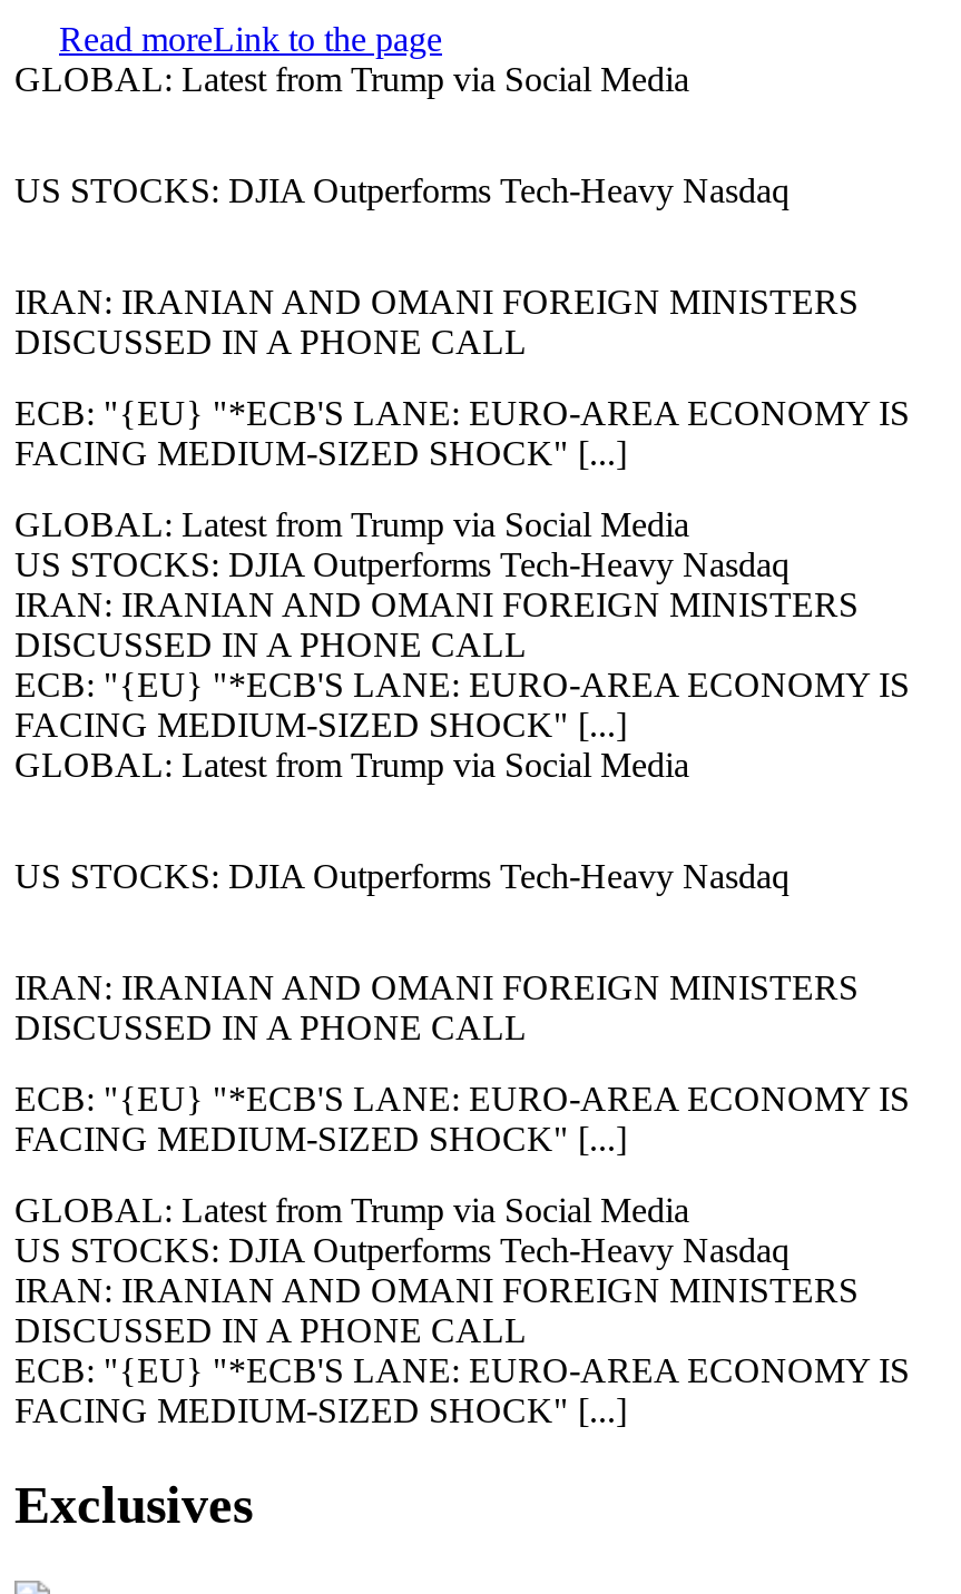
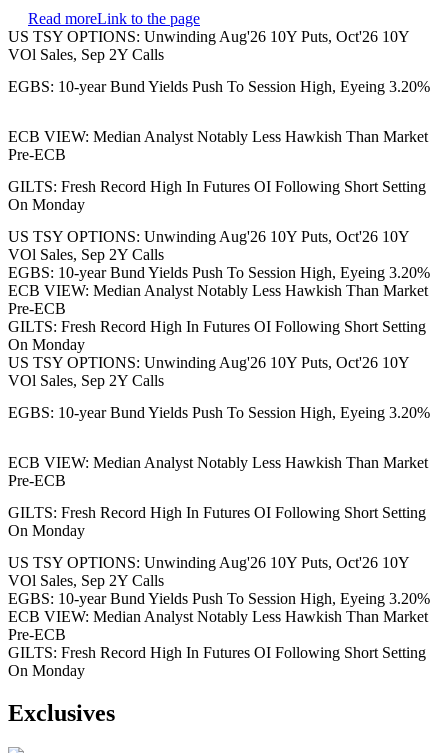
- GLOBAL: Latest from Trump via Social Media
+ US TSY OPTIONS: Unwinding Aug'26 10Y Puts, Oct'26 10Y
+ VOl Sales, Sep 2Y Calls

- US STOCKS: DJIA Outperforms Tech-Heavy Nasdaq
+ EGBS: 10-year Bund Yields Push To Session High, Eyeing 3.20%

- IRAN: IRANIAN AND OMANI FOREIGN MINISTERS
- DISCUSSED IN A PHONE CALL
+ ECB VIEW: Median Analyst Notably Less Hawkish Than Market
+ Pre-ECB

- ECB: "{EU} "*ECB'S LANE: EURO-AREA ECONOMY IS
- FACING MEDIUM-SIZED SHOCK" [...]
+ GILTS: Fresh Record High In Futures OI Following Short Setting
+ On Monday

- GLOBAL: Latest from Trump via Social Media
- US STOCKS: DJIA Outperforms Tech-Heavy Nasdaq
- IRAN: IRANIAN AND OMANI FOREIGN MINISTERS
- DISCUSSED IN A PHONE CALL
- ECB: "{EU} "*ECB'S LANE: EURO-AREA ECONOMY IS
- FACING MEDIUM-SIZED SHOCK" [...]
- GLOBAL: Latest from Trump via Social Media
+ US TSY OPTIONS: Unwinding Aug'26 10Y Puts, Oct'26 10Y
+ VOl Sales, Sep 2Y Calls
+ EGBS: 10-year Bund Yields Push To Session High, Eyeing 3.20%
+ ECB VIEW: Median Analyst Notably Less Hawkish Than Market
+ Pre-ECB
+ GILTS: Fresh Record High In Futures OI Following Short Setting
+ On Monday
+ US TSY OPTIONS: Unwinding Aug'26 10Y Puts, Oct'26 10Y
+ VOl Sales, Sep 2Y Calls

- US STOCKS: DJIA Outperforms Tech-Heavy Nasdaq
+ EGBS: 10-year Bund Yields Push To Session High, Eyeing 3.20%

- IRAN: IRANIAN AND OMANI FOREIGN MINISTERS
- DISCUSSED IN A PHONE CALL
+ ECB VIEW: Median Analyst Notably Less Hawkish Than Market
+ Pre-ECB

- ECB: "{EU} "*ECB'S LANE: EURO-AREA ECONOMY IS
- FACING MEDIUM-SIZED SHOCK" [...]
+ GILTS: Fresh Record High In Futures OI Following Short Setting
+ On Monday

- GLOBAL: Latest from Trump via Social Media
- US STOCKS: DJIA Outperforms Tech-Heavy Nasdaq
- IRAN: IRANIAN AND OMANI FOREIGN MINISTERS
- DISCUSSED IN A PHONE CALL
- ECB: "{EU} "*ECB'S LANE: EURO-AREA ECONOMY IS
- FACING MEDIUM-SIZED SHOCK" [...]
+ US TSY OPTIONS: Unwinding Aug'26 10Y Puts, Oct'26 10Y
+ VOl Sales, Sep 2Y Calls
+ EGBS: 10-year Bund Yields Push To Session High, Eyeing 3.20%
+ ECB VIEW: Median Analyst Notably Less Hawkish Than Market
+ Pre-ECB
+ GILTS: Fresh Record High In Futures OI Following Short Setting
+ On Monday
